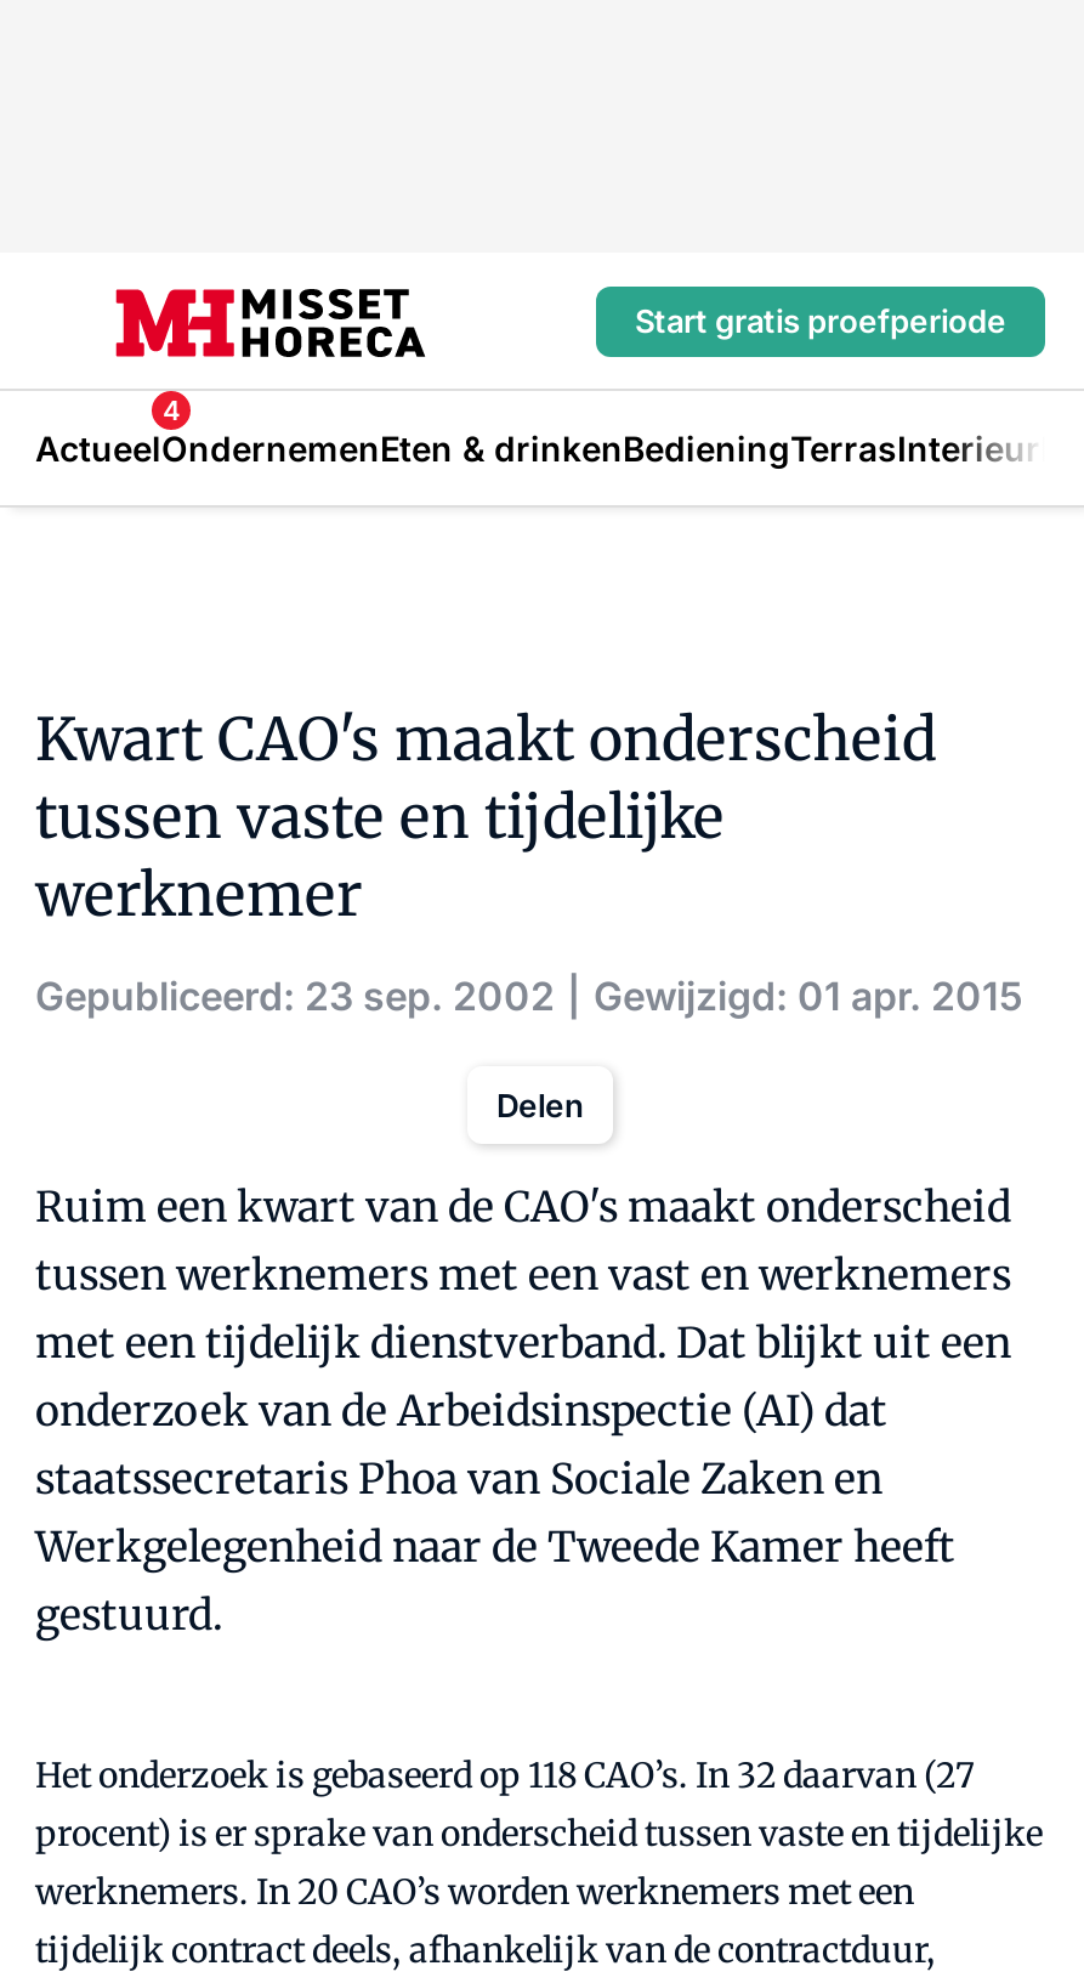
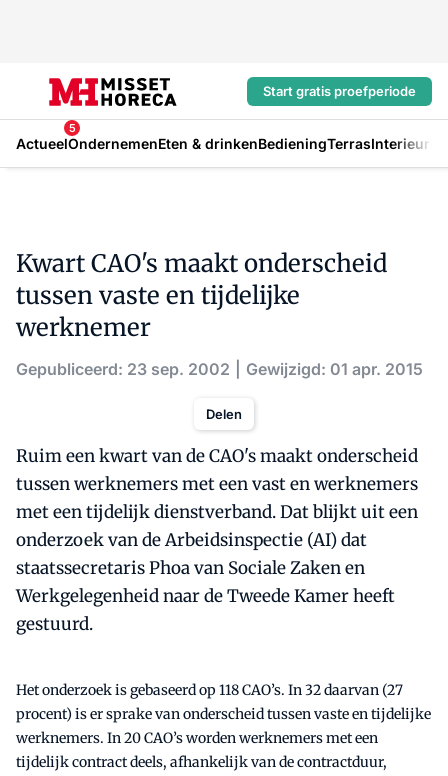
- 4
+ 5
